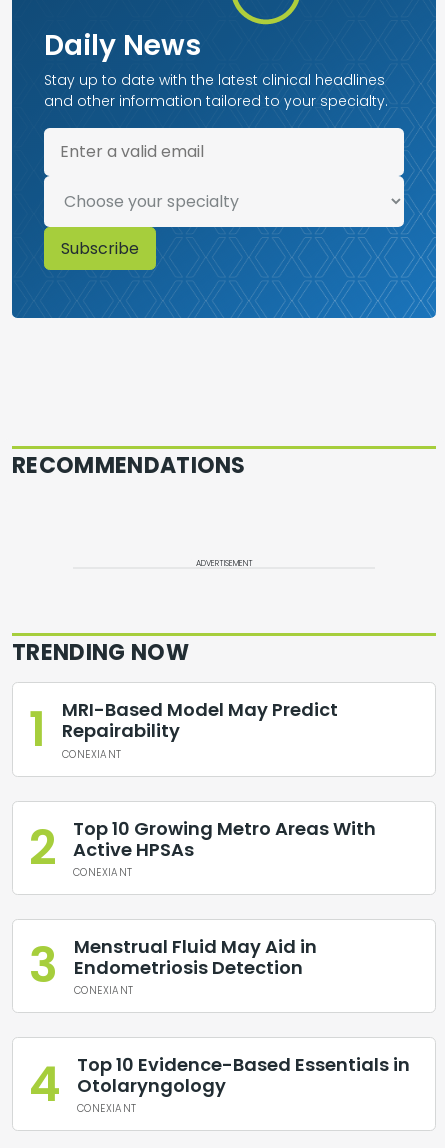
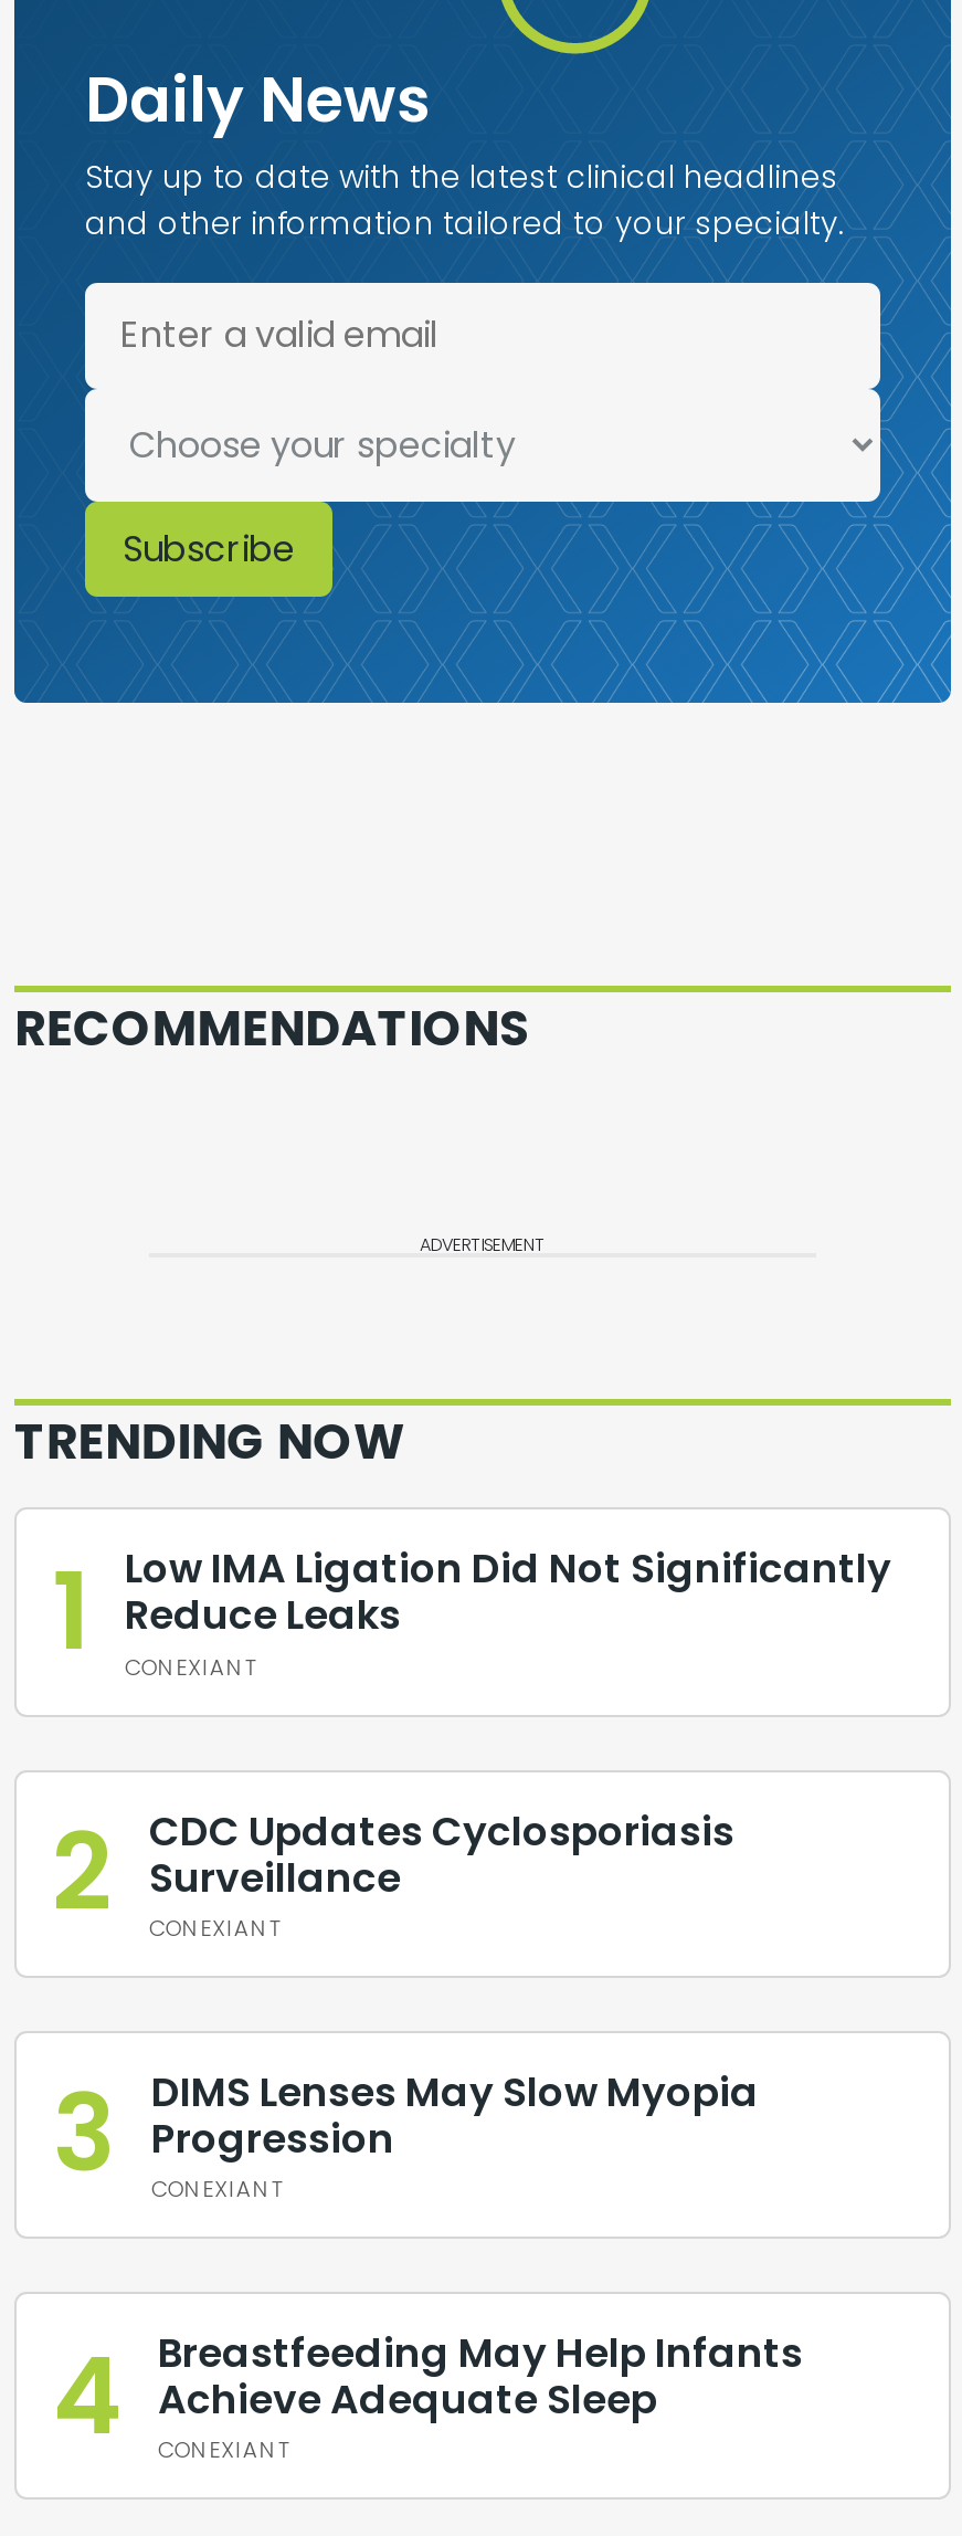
- MRI-Based Model May Predict
- Repairability
+ Low IMA Ligation Did Not Significantly
+ Reduce Leaks

- Top 10 Growing Metro Areas With
- Active HPSAs
+ CDC Updates Cyclosporiasis
+ Surveillance

- Menstrual Fluid May Aid in
- Endometriosis Detection
+ DIMS Lenses May Slow Myopia
+ Progression

- Top 10 Evidence-Based Essentials in
- Otolaryngology
+ Breastfeeding May Help Infants
+ Achieve Adequate Sleep
